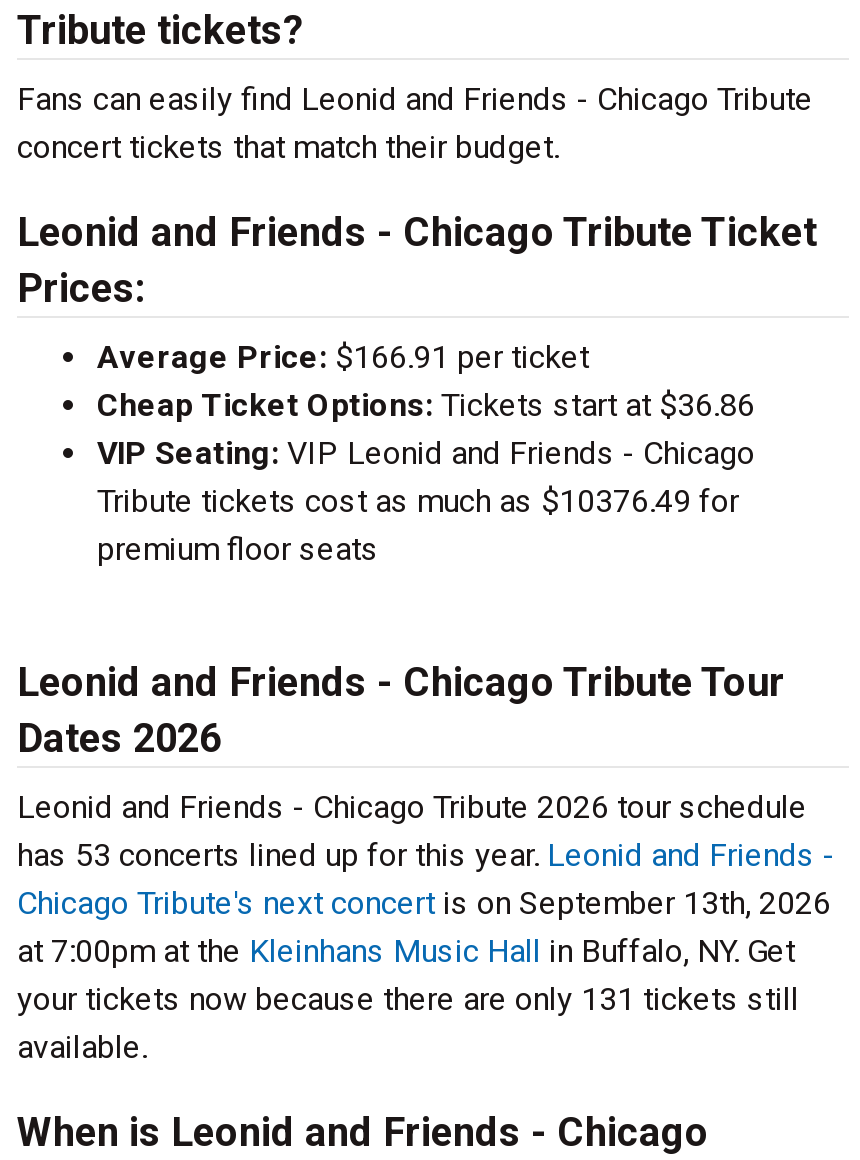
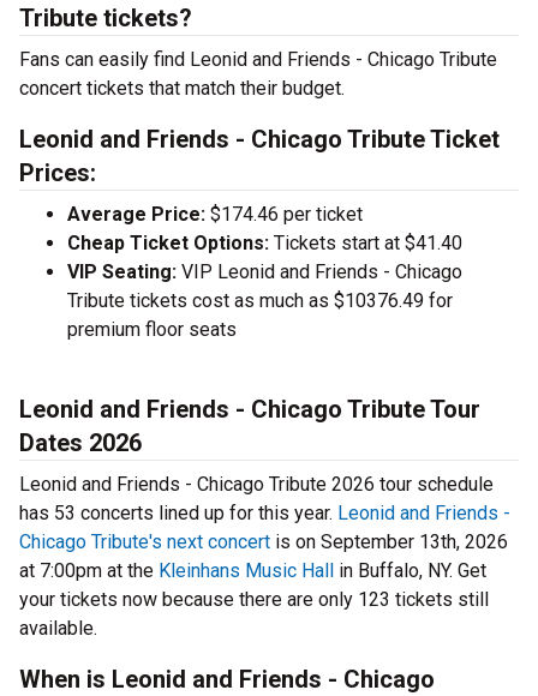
- Average Price: $166.91 per ticket
+ Average Price: $174.46 per ticket

- Cheap Ticket Options: Tickets start at $36.86
+ Cheap Ticket Options: Tickets start at $41.40

- your tickets now because there are only 131 tickets still
+ your tickets now because there are only 123 tickets still
